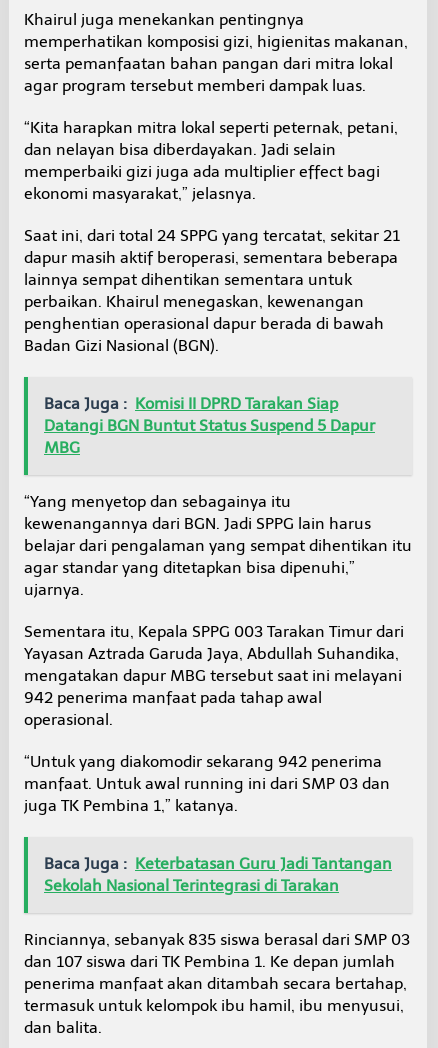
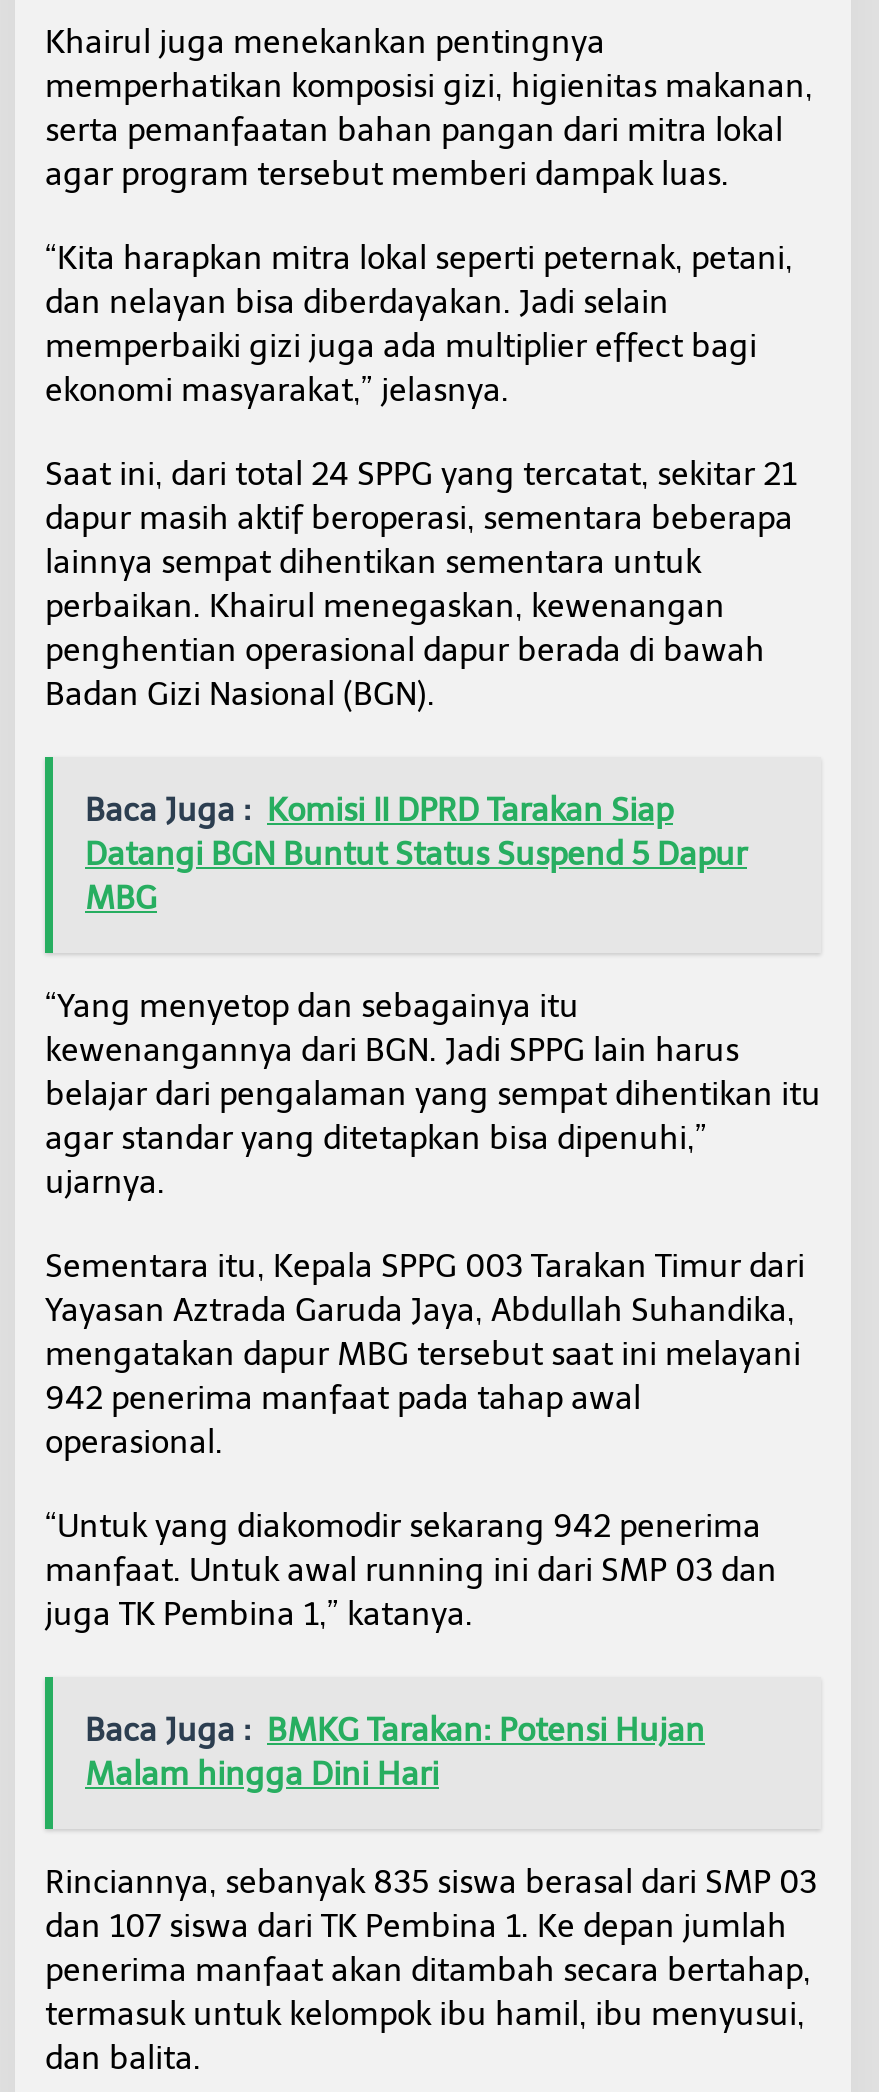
- Baca Juga : Keterbatasan Guru Jadi Tantangan
- Sekolah Nasional Terintegrasi di Tarakan
+ Baca Juga : BMKG Tarakan: Potensi Hujan
+ Malam hingga Dini Hari
